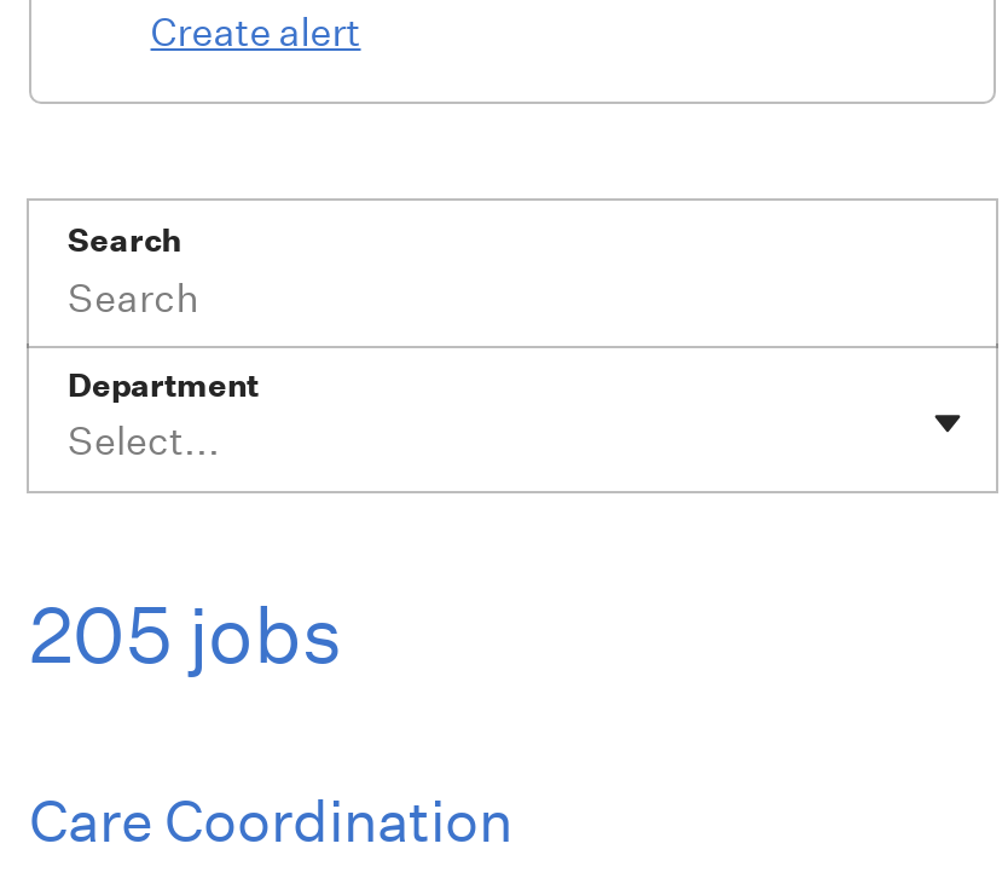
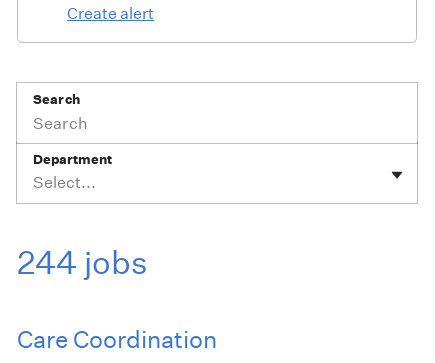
- 205 jobs
+ 244 jobs
